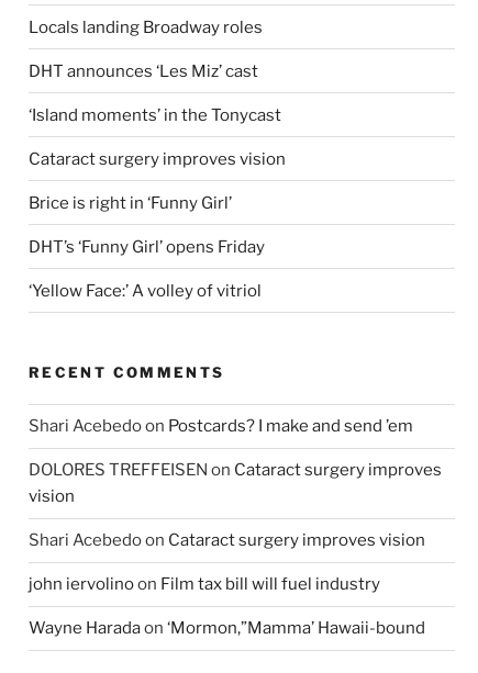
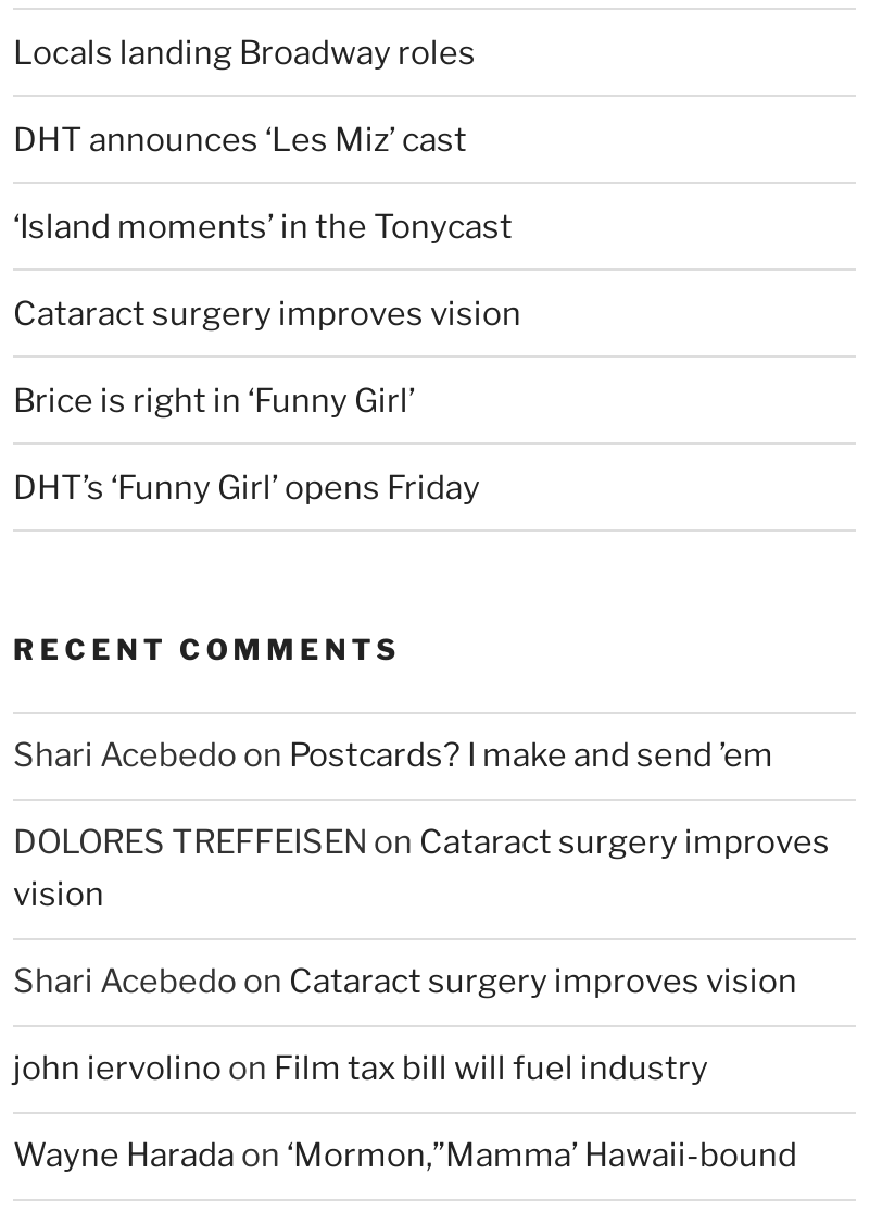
- ‘Yellow Face:’ A volley of vitriol
